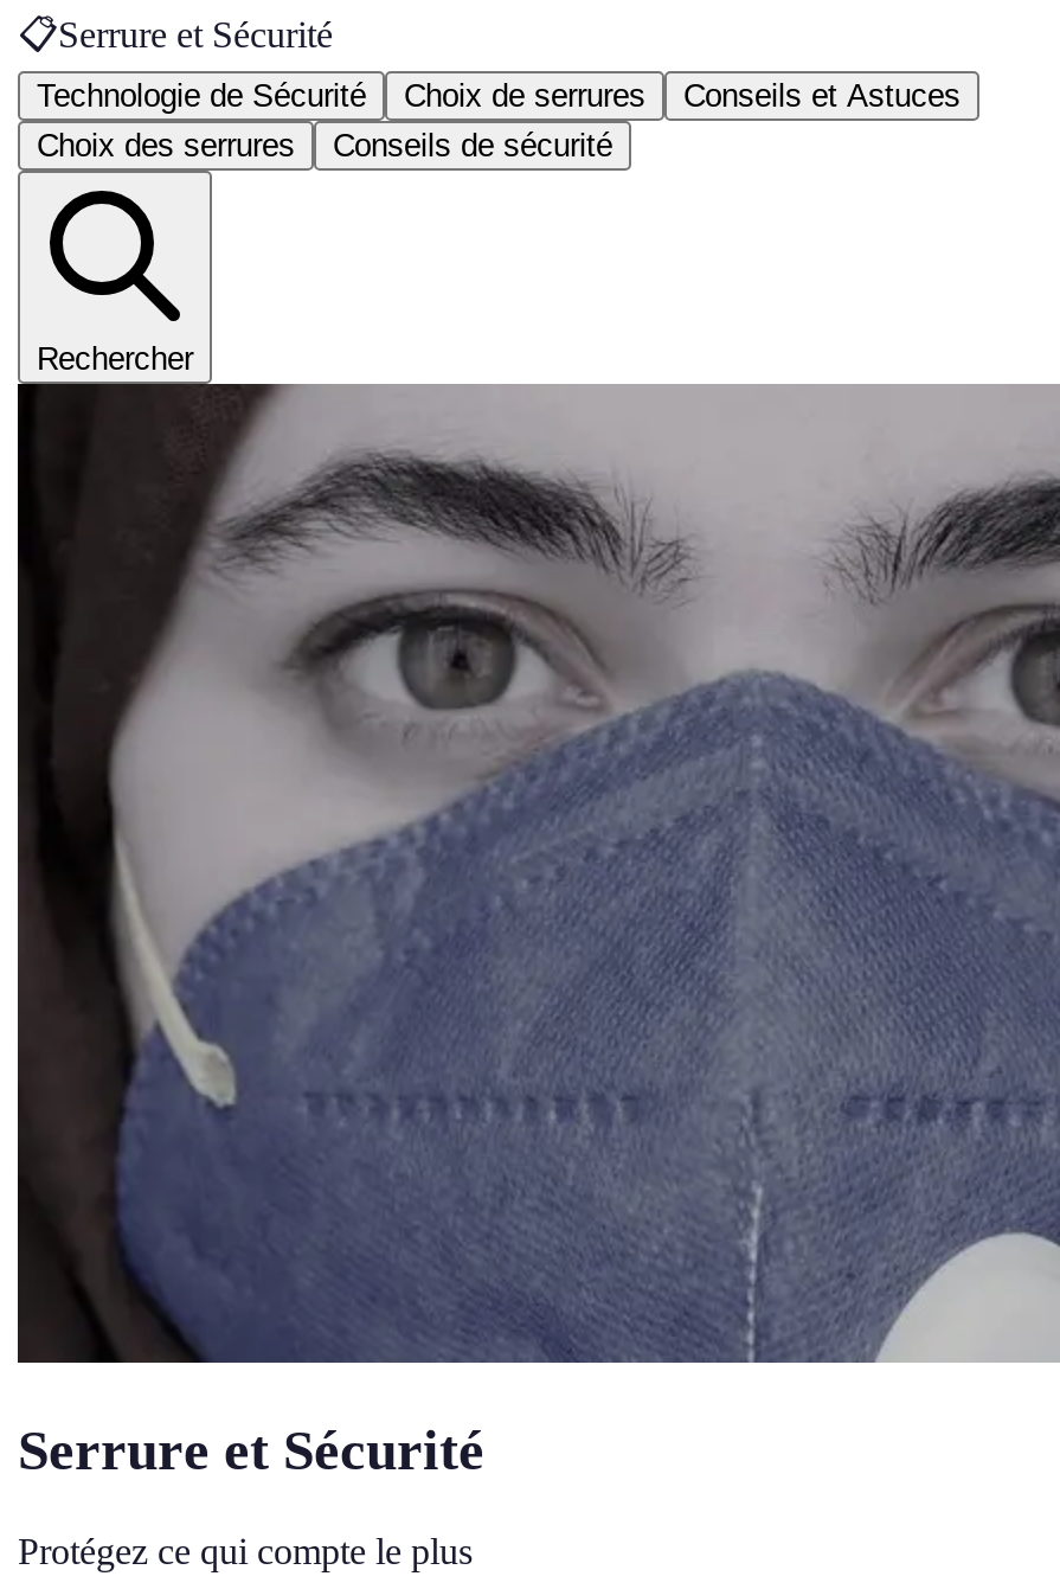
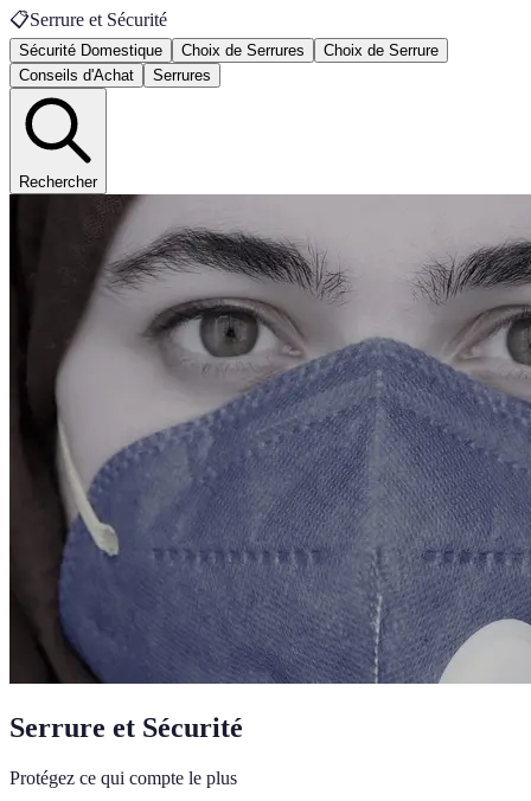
- Technologie de Sécurité
- Choix de serrures
- Conseils et Astuces
- Choix des serrures
- Conseils de sécurité
+ Sécurité Domestique
+ Choix de Serrures
+ Choix de Serrure
+ Conseils d'Achat
+ Serrures
